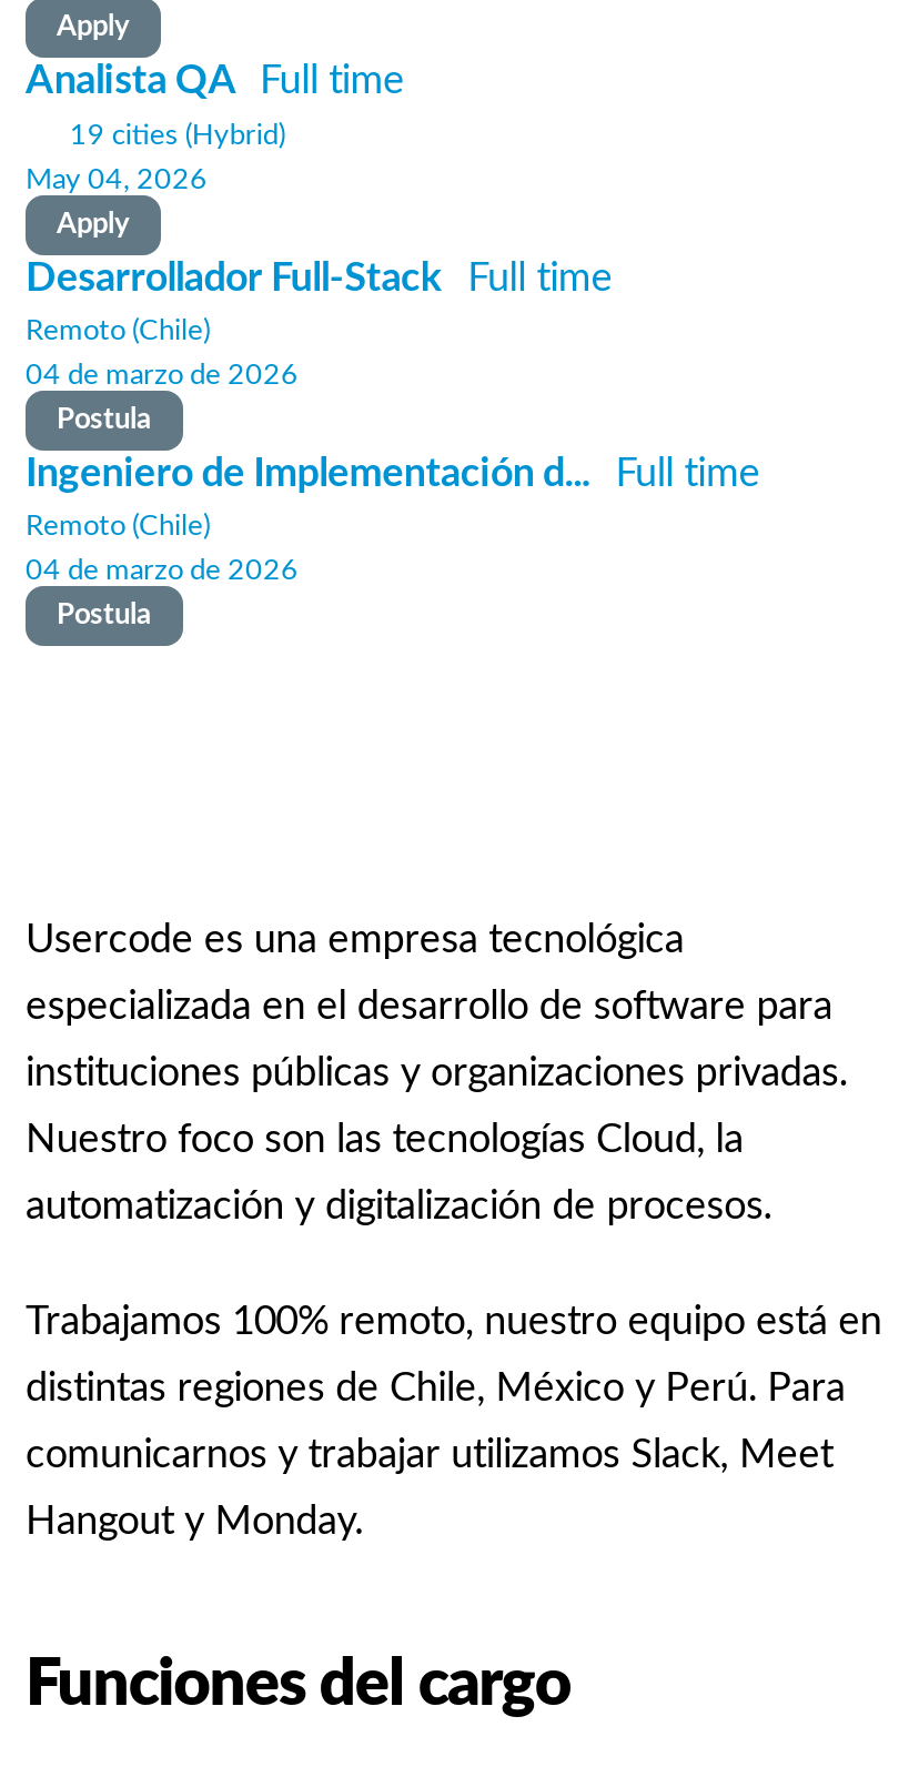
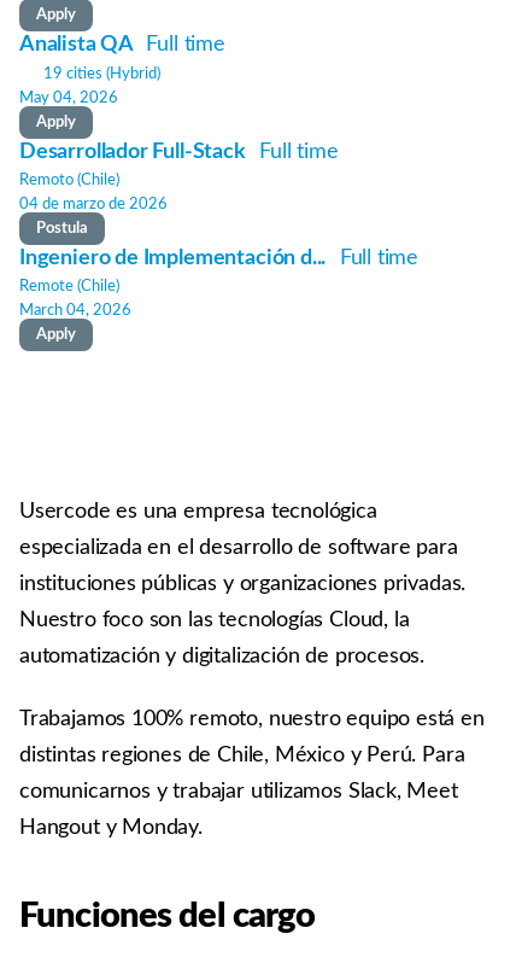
- Remoto (Chile)
+ Remote (Chile)

- 04 de marzo de 2026
+ March 04, 2026

- Postula
+ Apply
